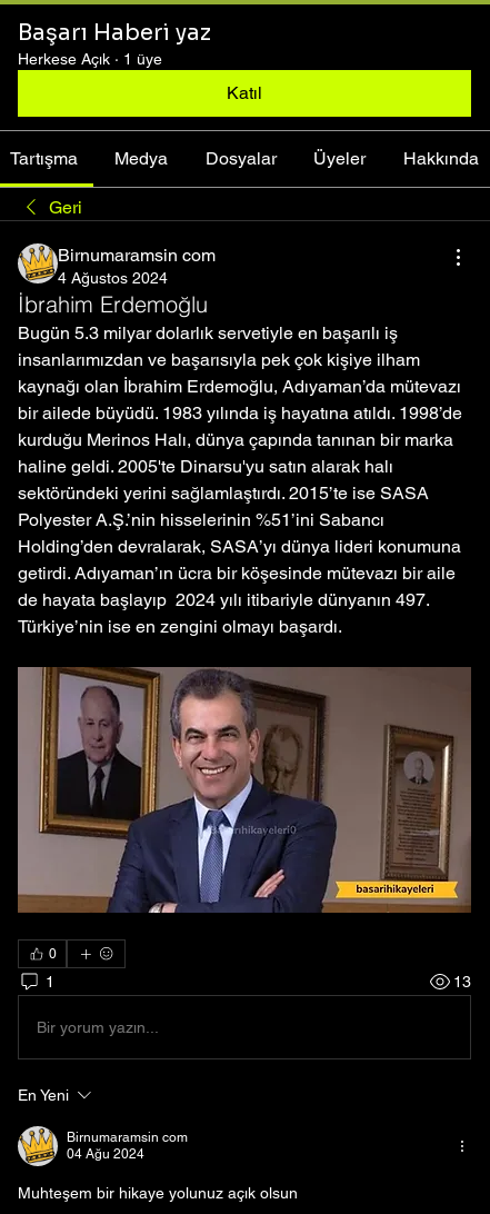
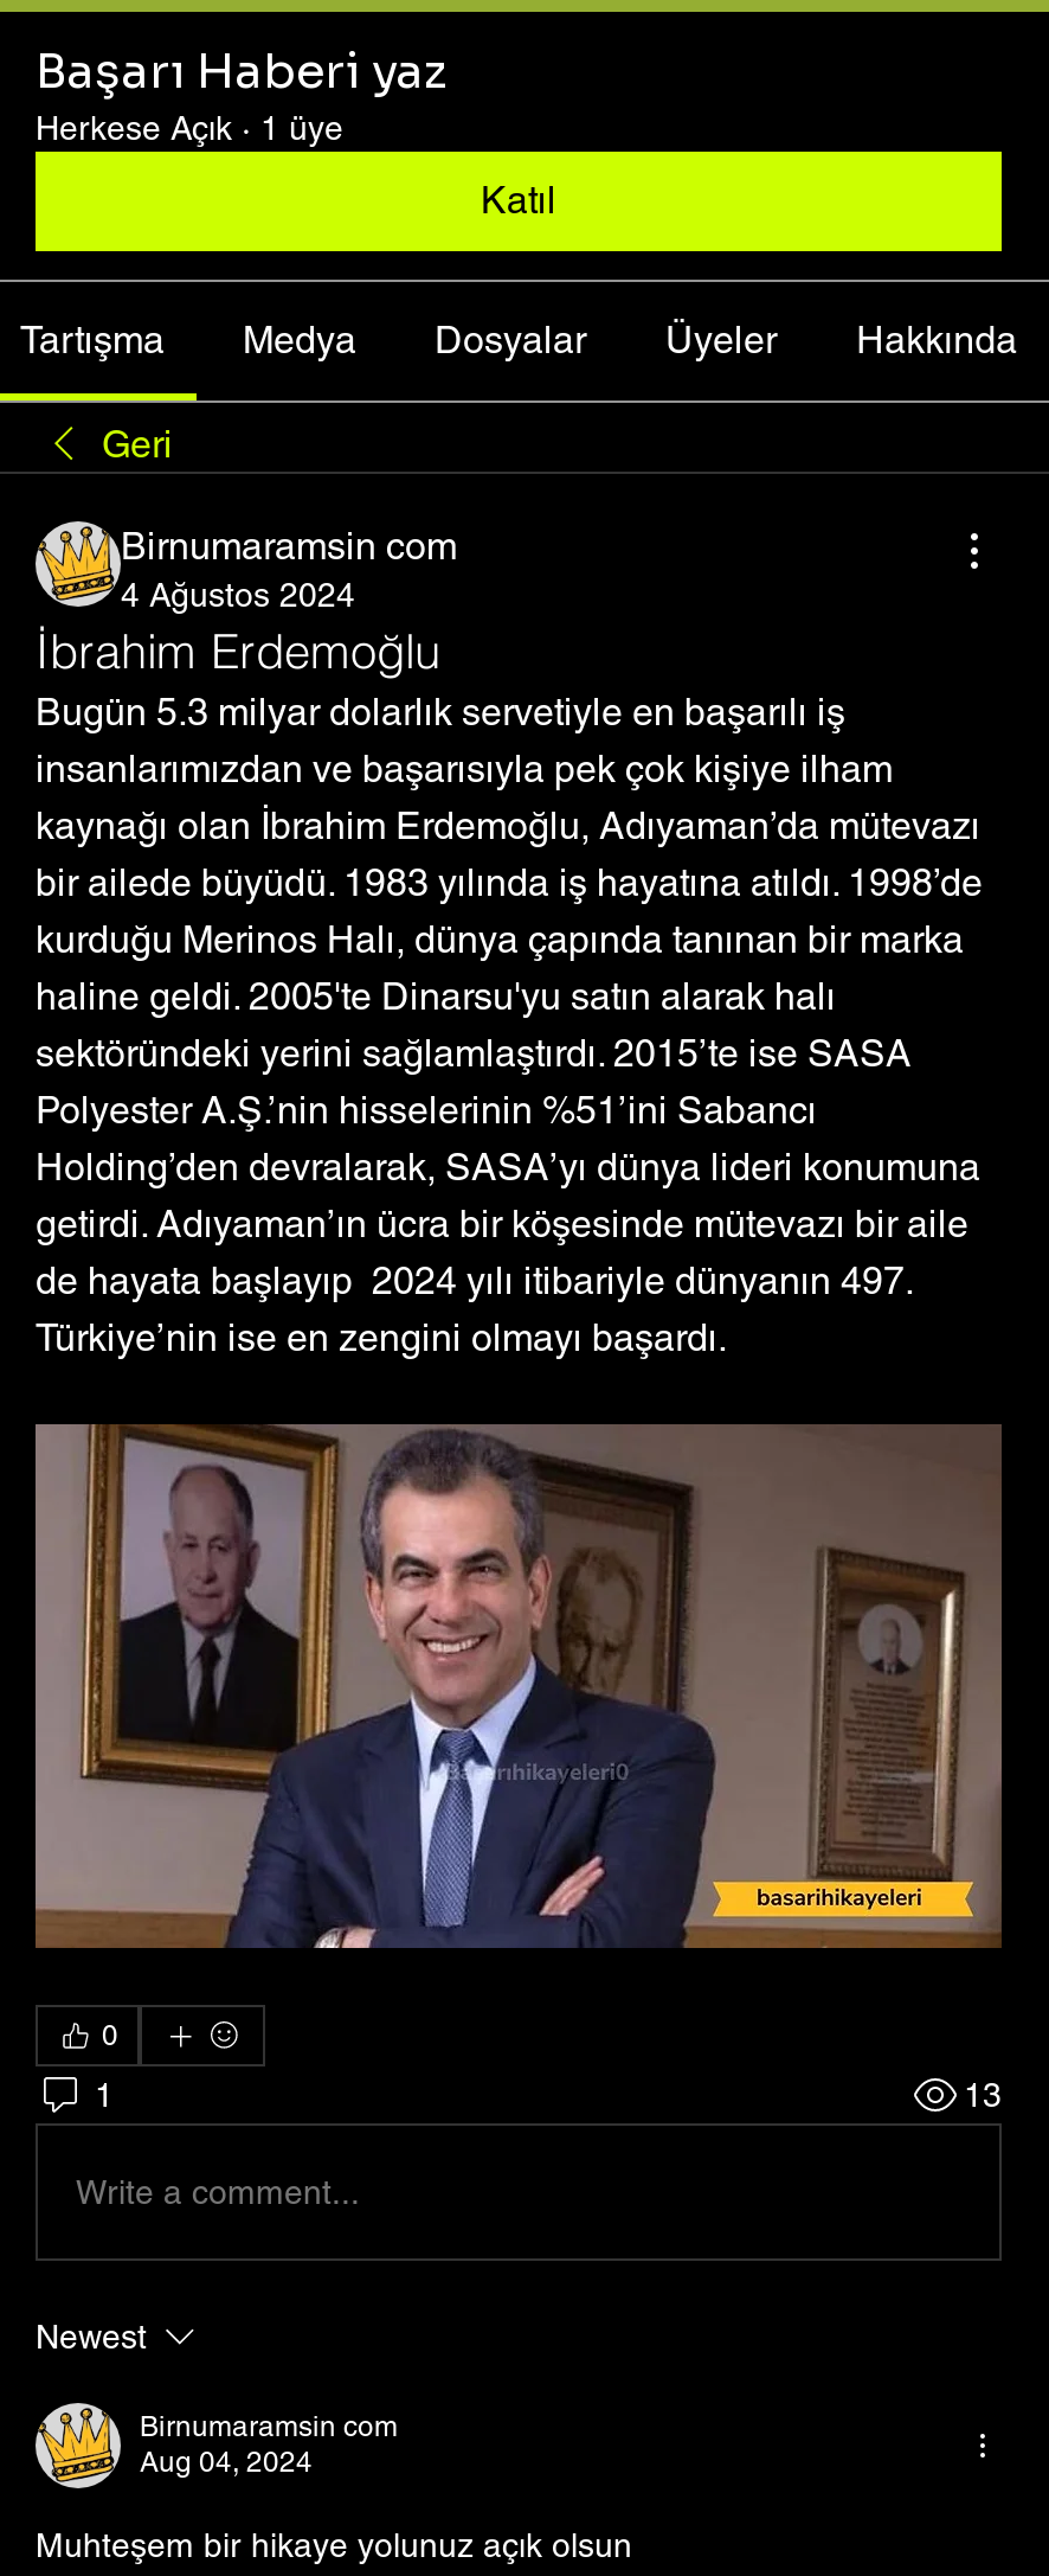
- Bir yorum yazın...
+ Write a comment...

- En Yeni
+ Newest

- 04 Ağu 2024
+ Aug 04, 2024
